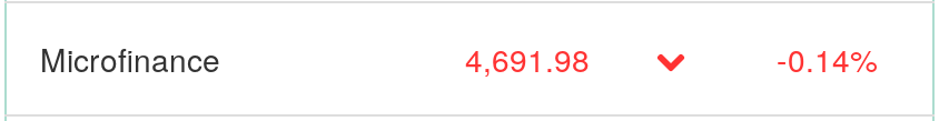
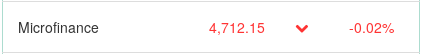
- 4,691.98
+ 4,712.15

- -0.14%
+ -0.02%
